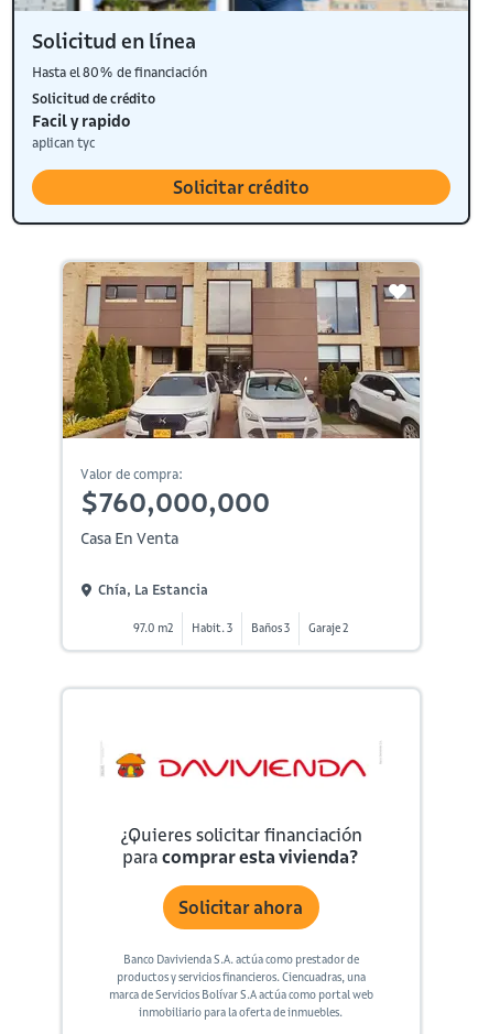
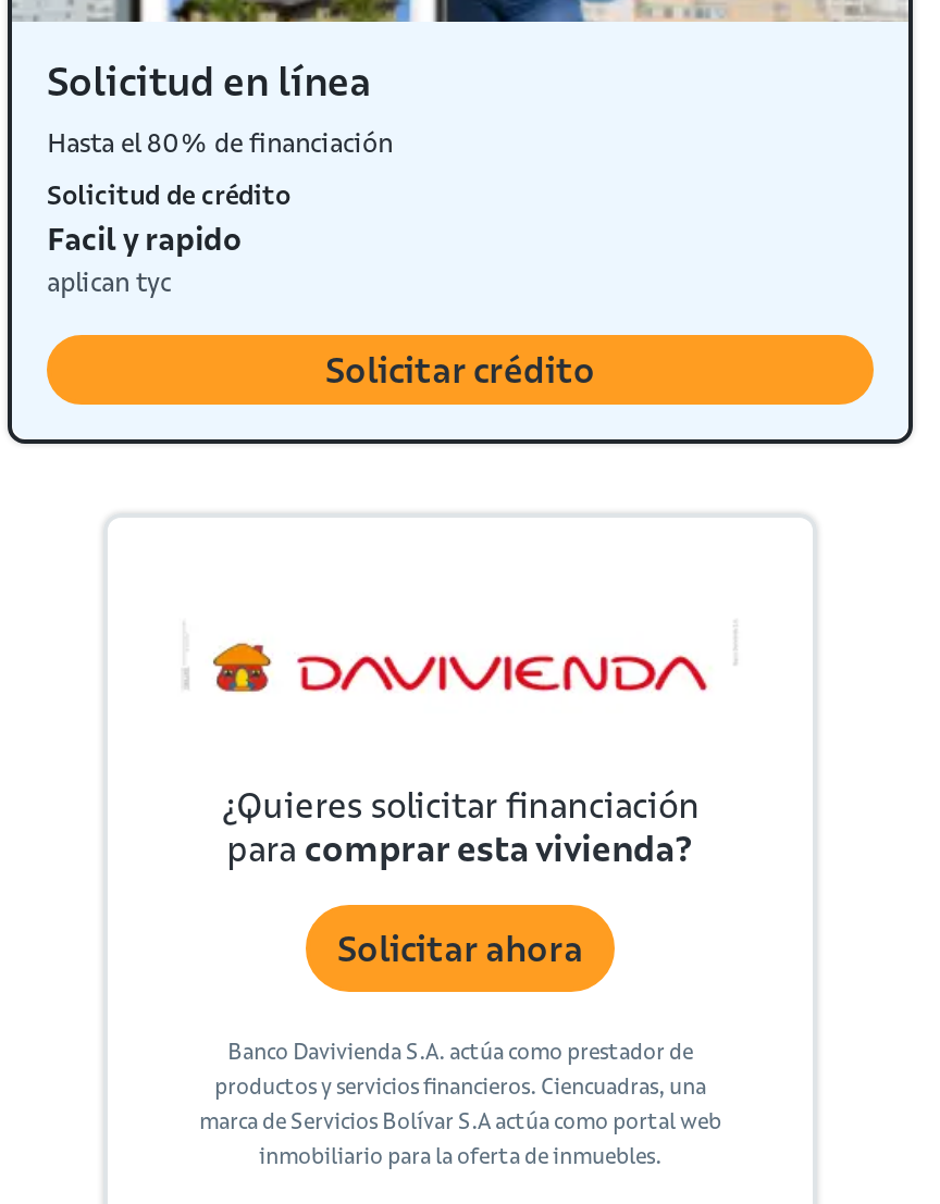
- [image]
- Valor de compra:
- $760,000,000
- Casa En Venta
- Chía, La Estancia
- 97.0 m2
- Habit. 3
- Baños 3
- Garaje 2
